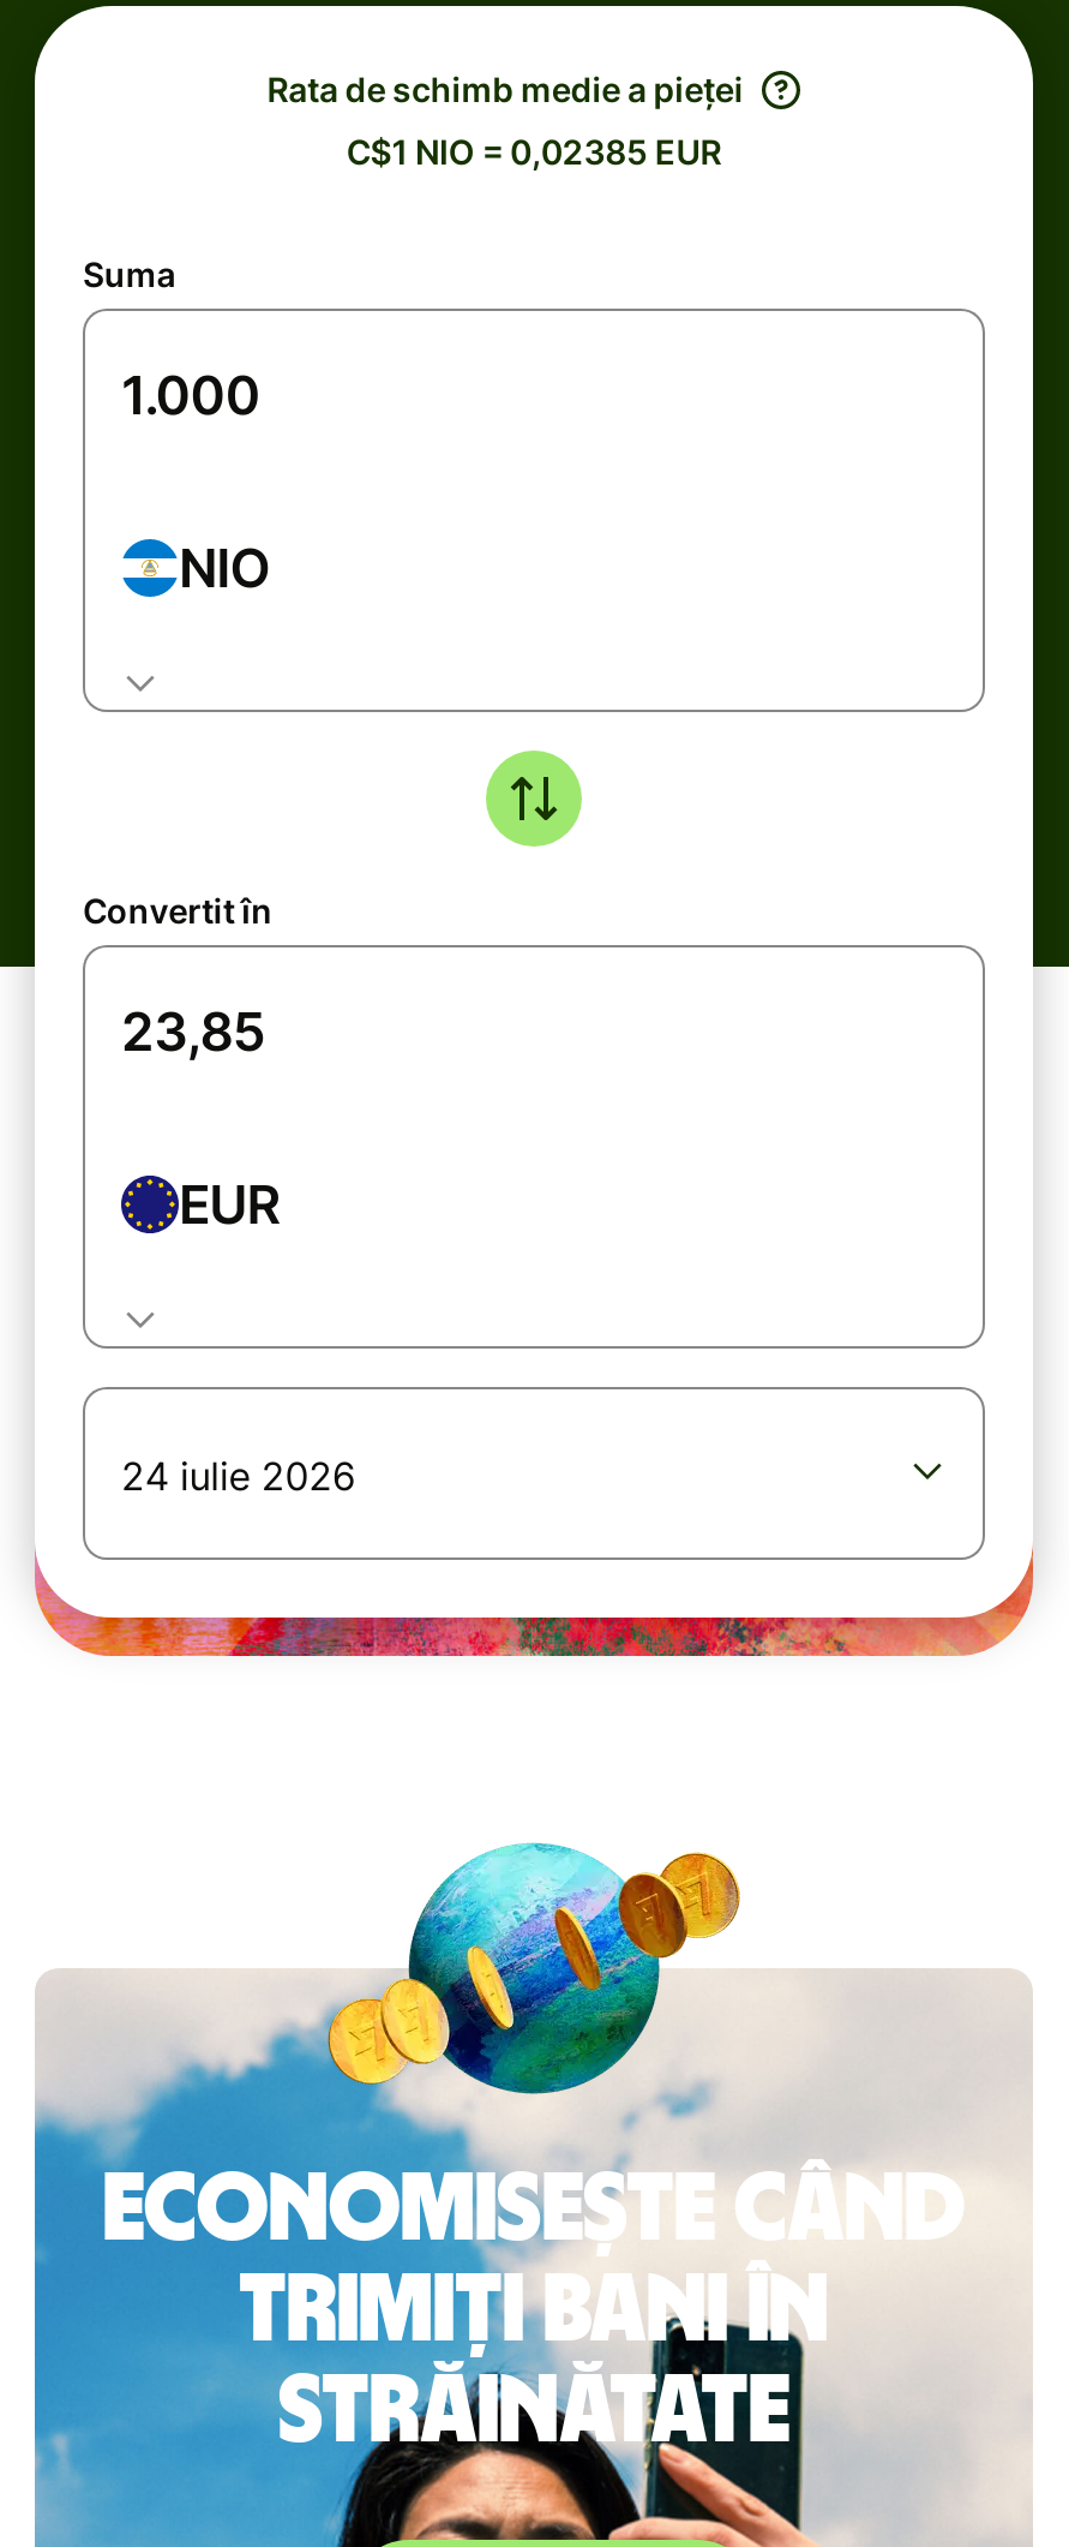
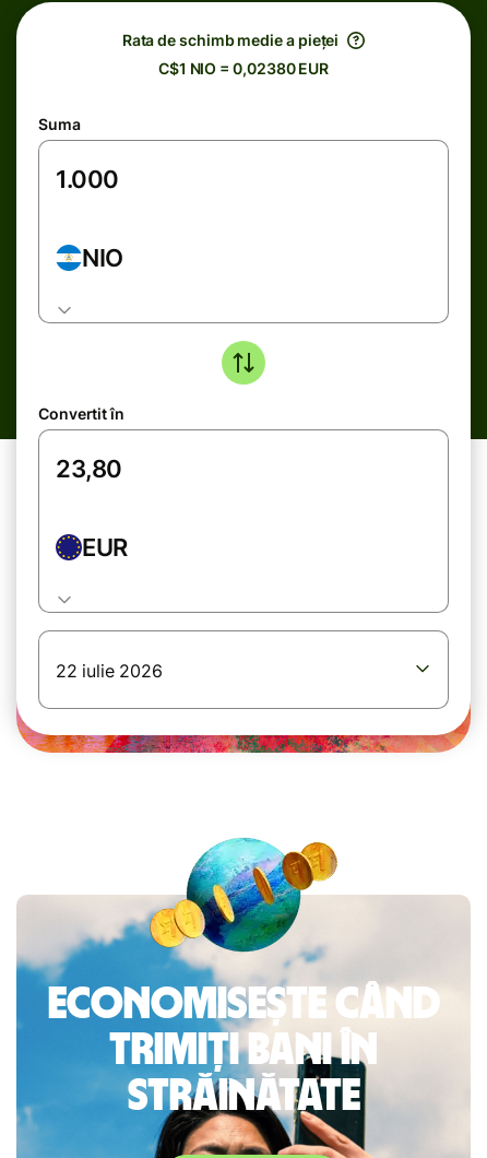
- C$1 NIO = 0,02385 EUR
+ C$1 NIO = 0,02380 EUR

- 24 iulie 2026
+ 22 iulie 2026
